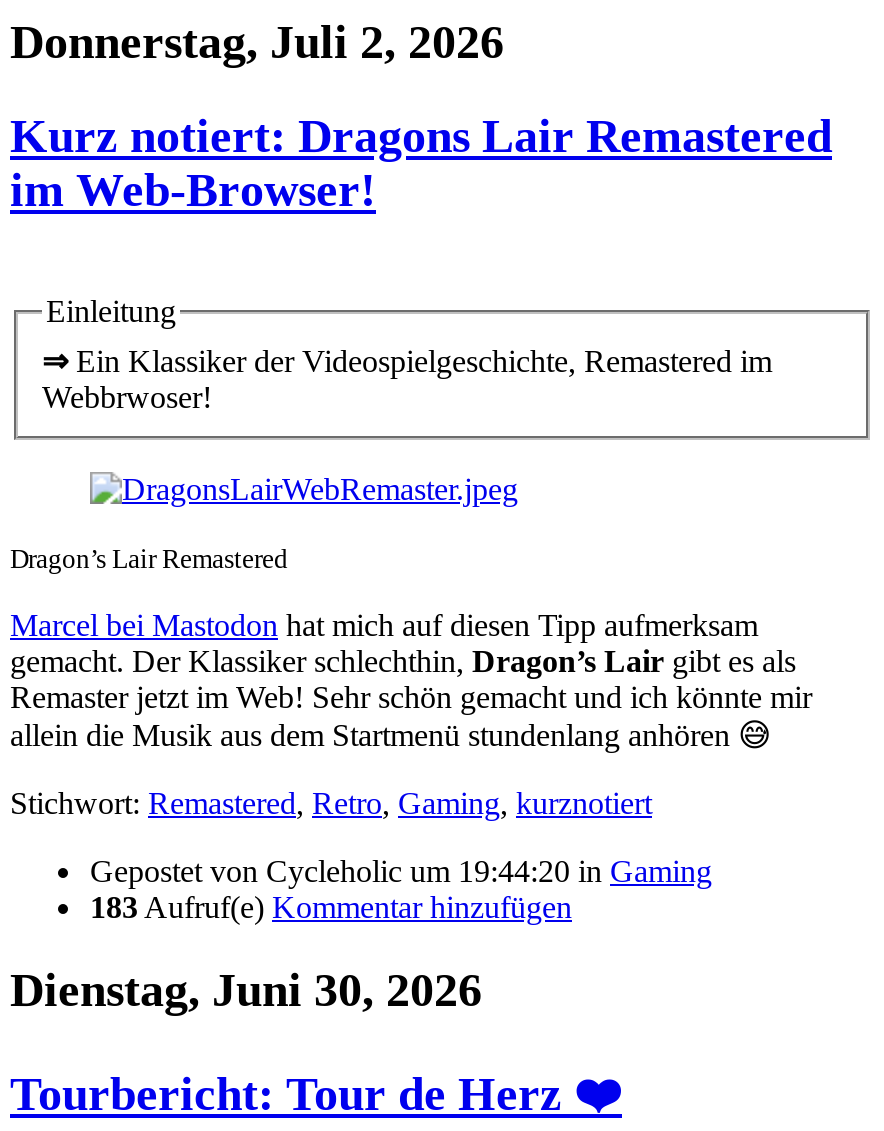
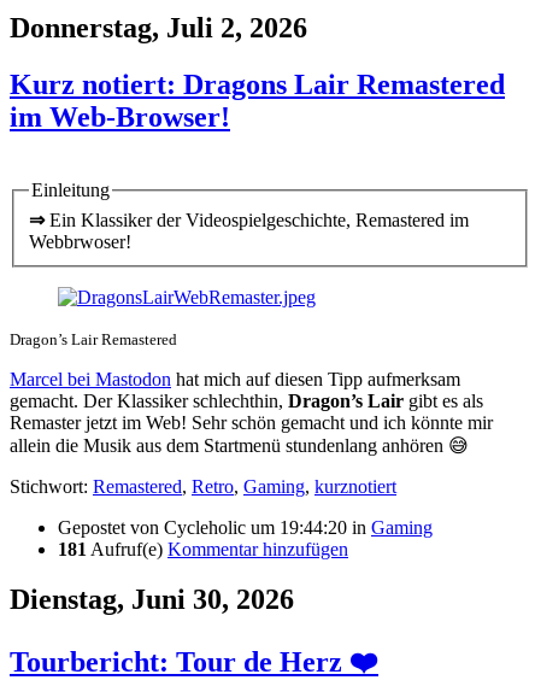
- 183 Aufruf(e) Kommentar hinzufügen
+ 181 Aufruf(e) Kommentar hinzufügen
